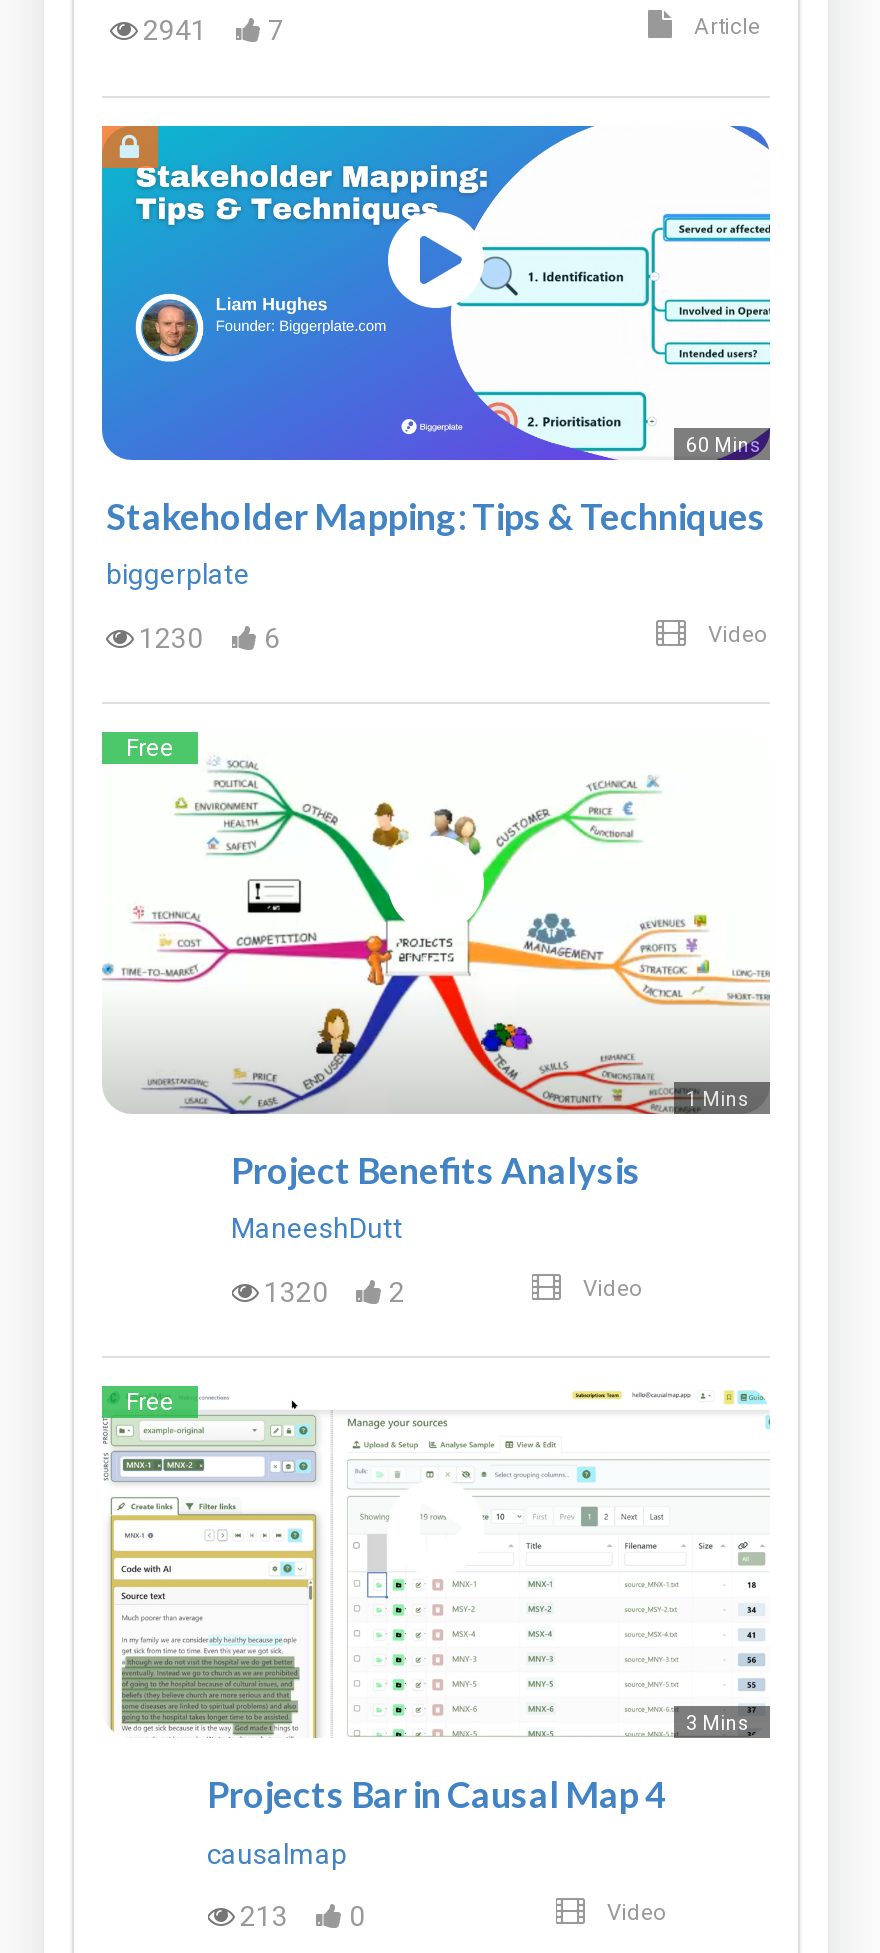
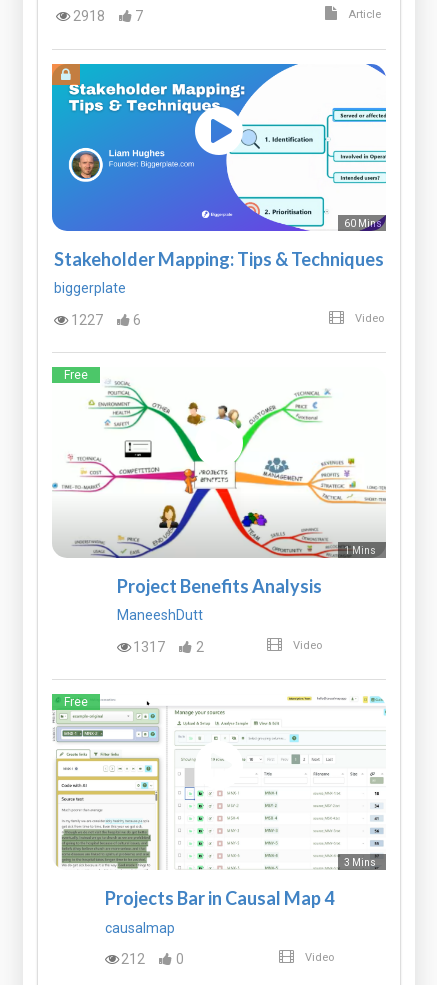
- 2941 7
+ 2918 7

- 1230 6
+ 1227 6

- 1320 2
+ 1317 2

- 213 0
+ 212 0
